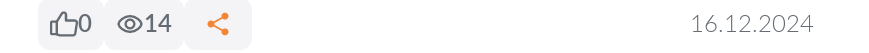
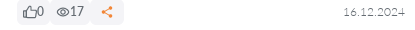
- 0 14
+ 0 17
